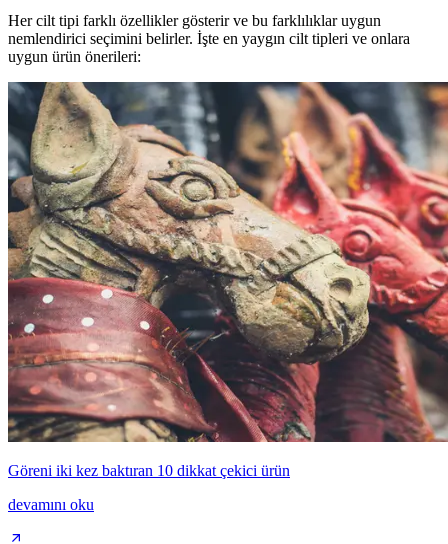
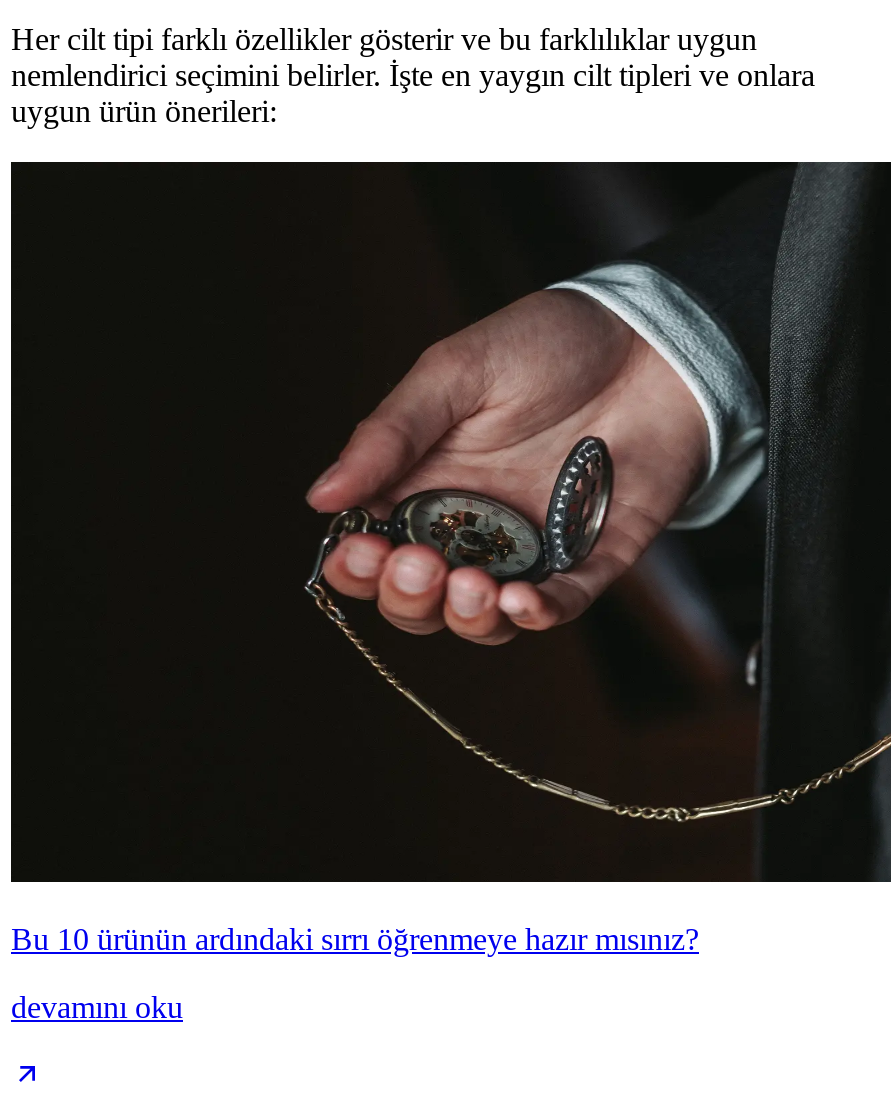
- [image]
- Göreni iki kez baktıran 10 dikkat çekici ürün
+ [image]
+ Bu 10 ürünün ardındaki sırrı öğrenmeye hazır mısınız?
